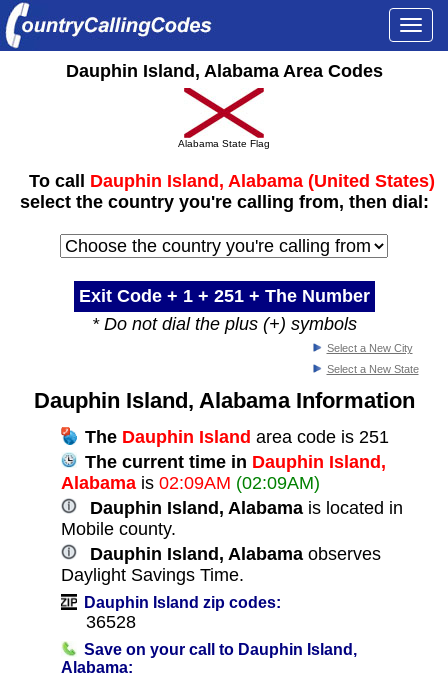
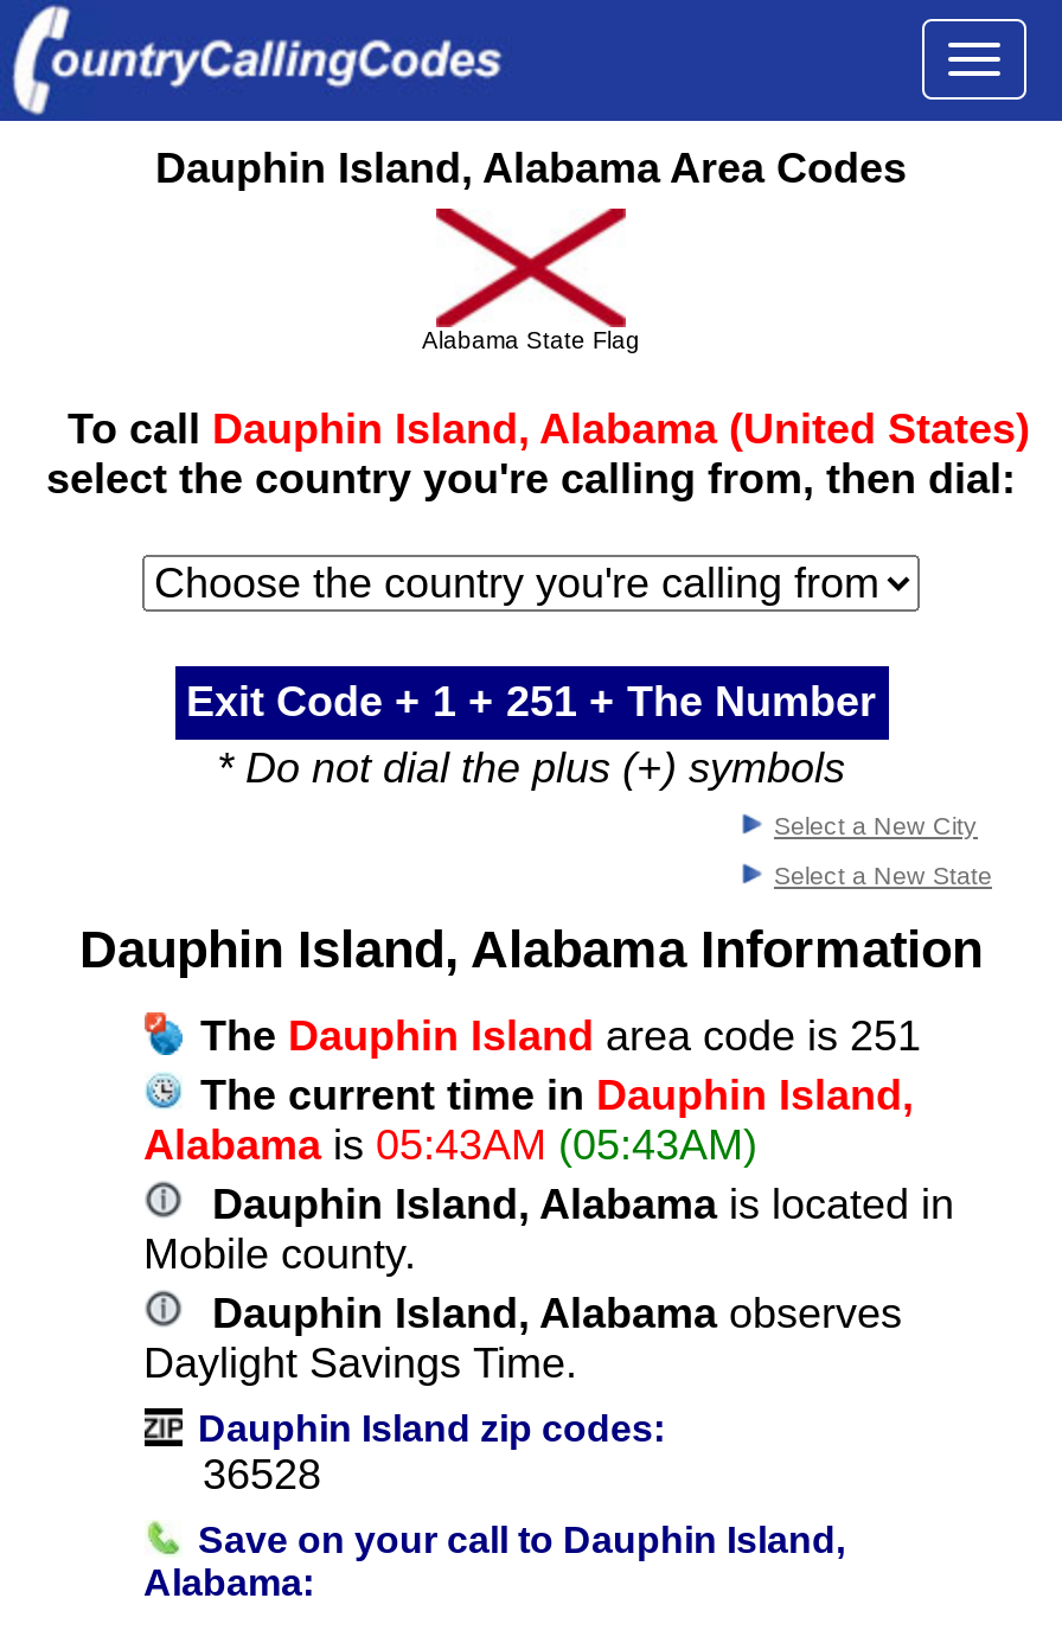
- Alabama is 02:09AM (02:09AM)
+ Alabama is 05:43AM (05:43AM)
